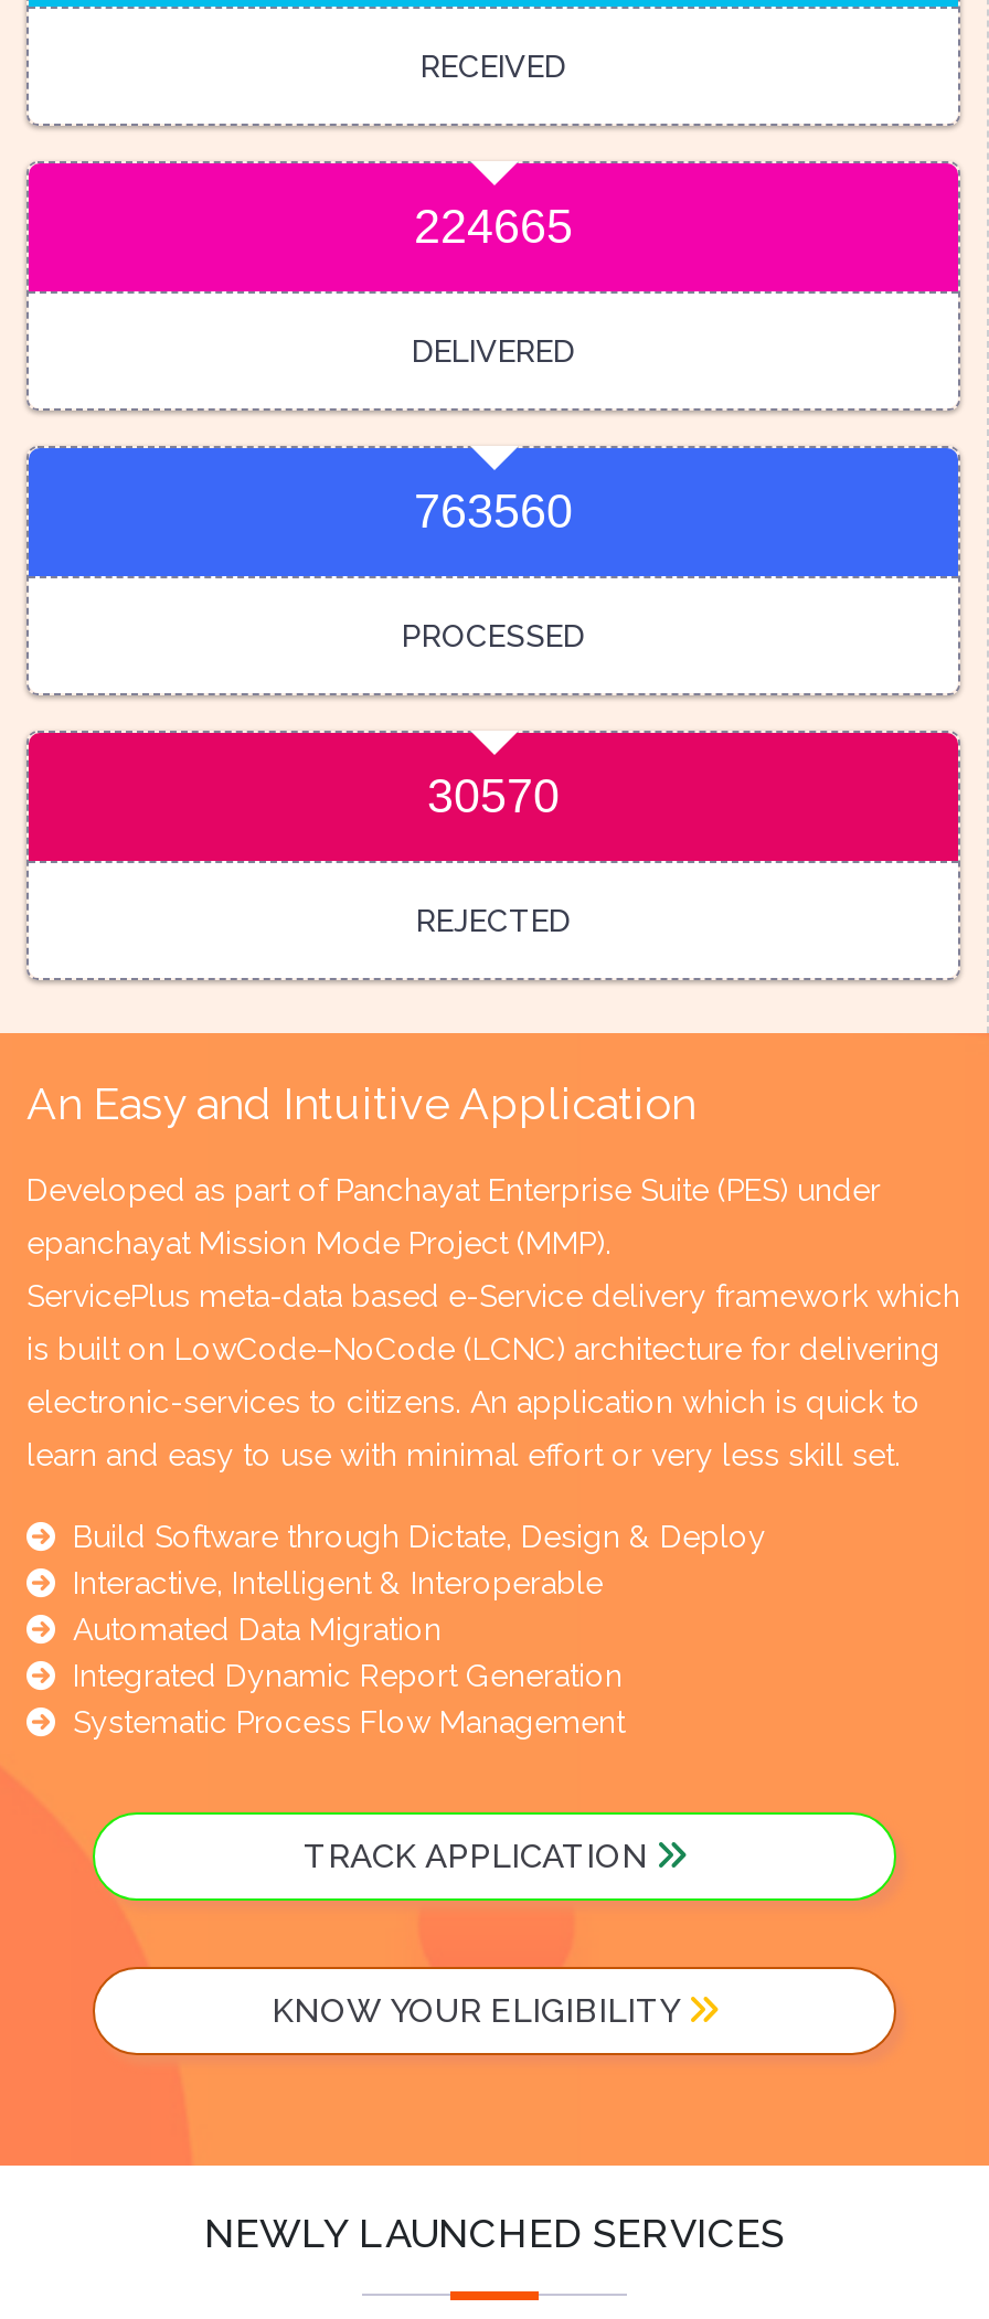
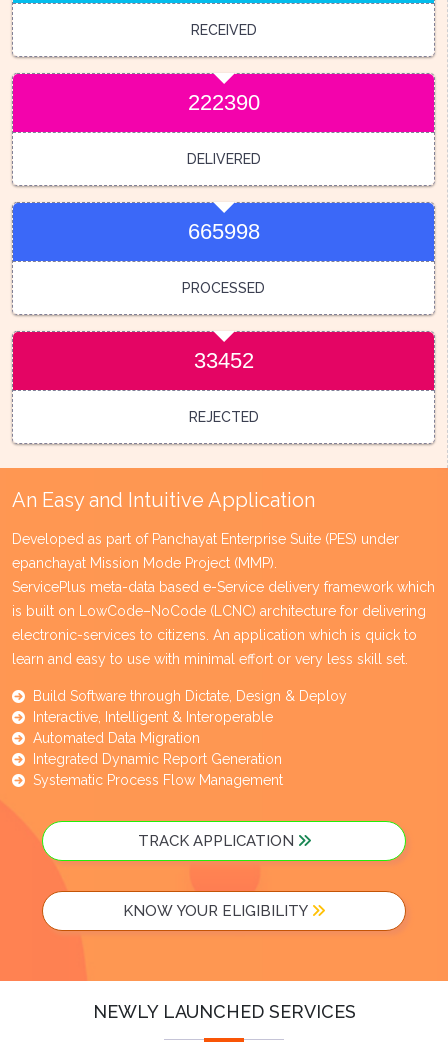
- 224665
+ 222390

- 763560
+ 665998

- 30570
+ 33452
